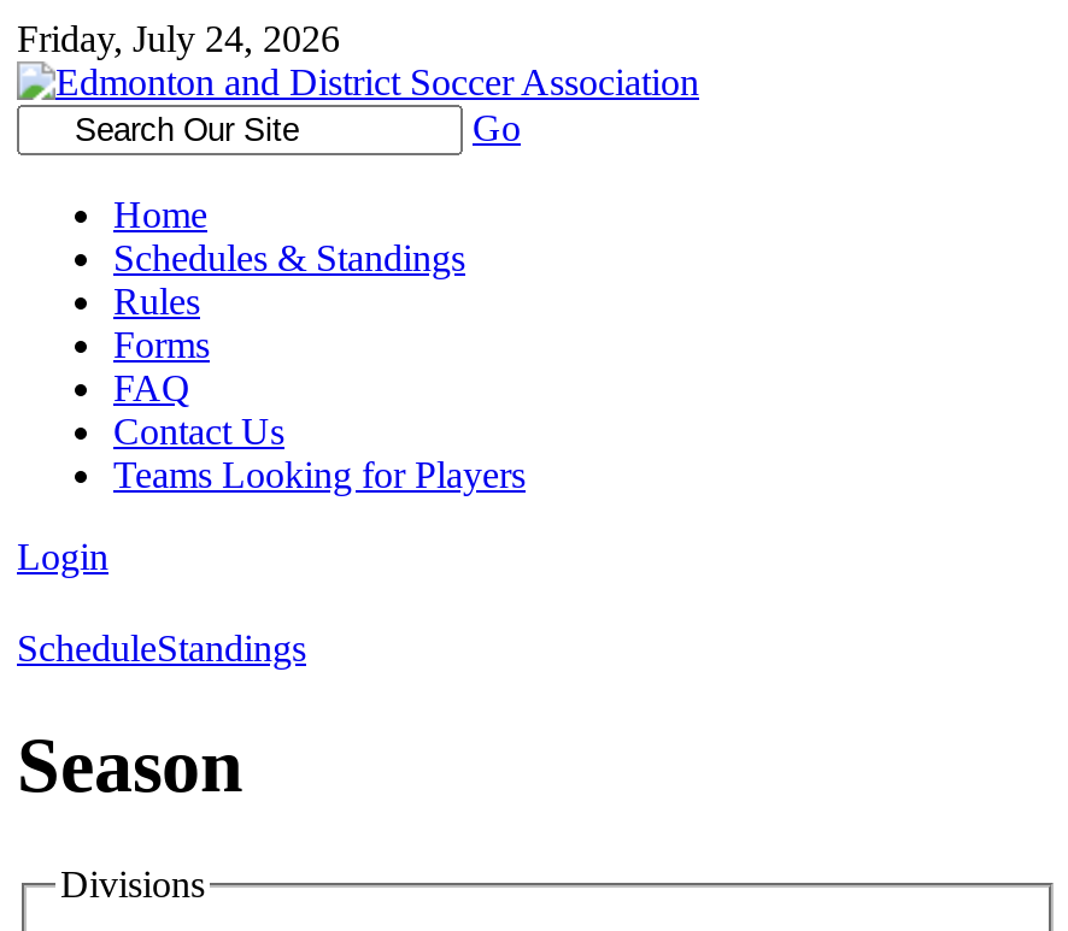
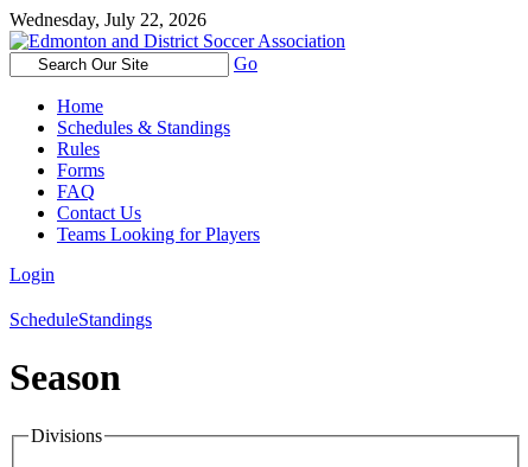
- Friday, July 24, 2026
+ Wednesday, July 22, 2026
